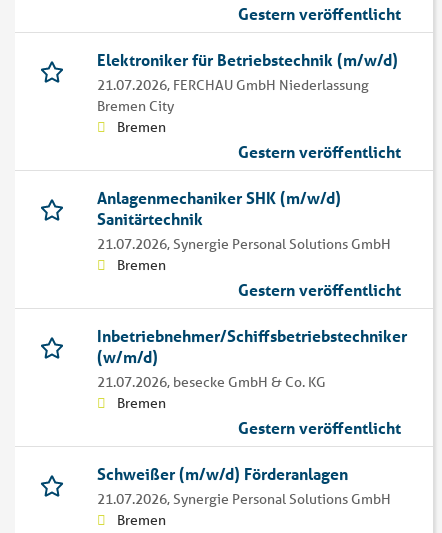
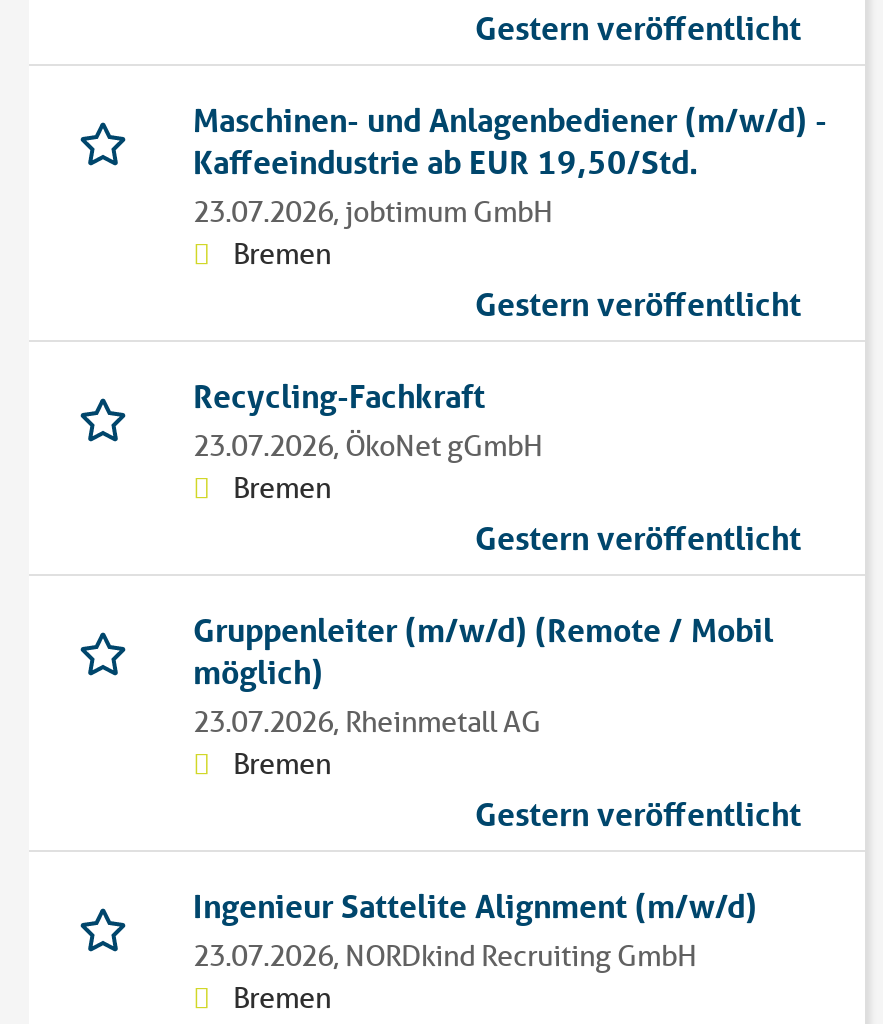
- Elektroniker für Betriebstechnik (m/w/d)
- 21.07.2026, FERCHAU GmbH Niederlassung
- Bremen City
+ Maschinen- und Anlagenbediener (m/w/d) -
+ Kaffeeindustrie ab EUR 19,50/Std.
+ 23.07.2026, jobtimum GmbH

- Anlagenmechaniker SHK (m/w/d)
- Sanitärtechnik
- 21.07.2026, Synergie Personal Solutions GmbH
+ Recycling-Fachkraft
+ 23.07.2026, ÖkoNet gGmbH

- Inbetriebnehmer/Schiffsbetriebstechniker
- (w/m/d)
- 21.07.2026, besecke GmbH & Co. KG
+ Gruppenleiter (m/w/d) (Remote / Mobil
+ möglich)
+ 23.07.2026, Rheinmetall AG

- Schweißer (m/w/d) Förderanlagen
- 21.07.2026, Synergie Personal Solutions GmbH
+ Ingenieur Sattelite Alignment (m/w/d)
+ 23.07.2026, NORDkind Recruiting GmbH
